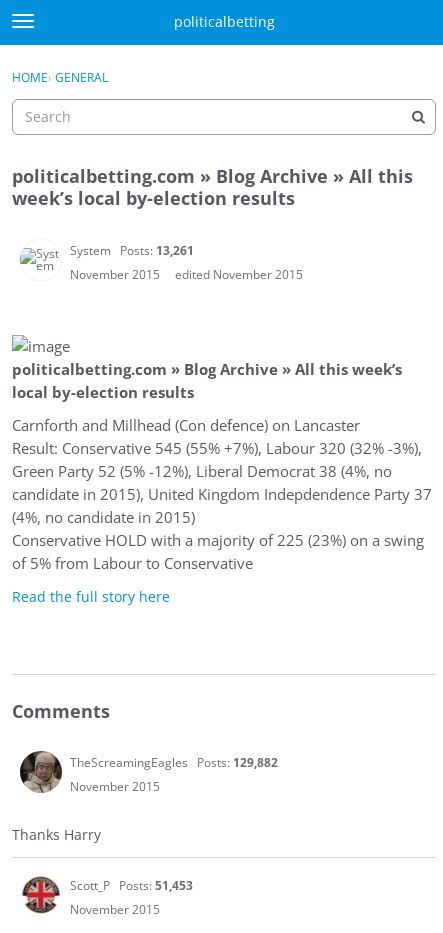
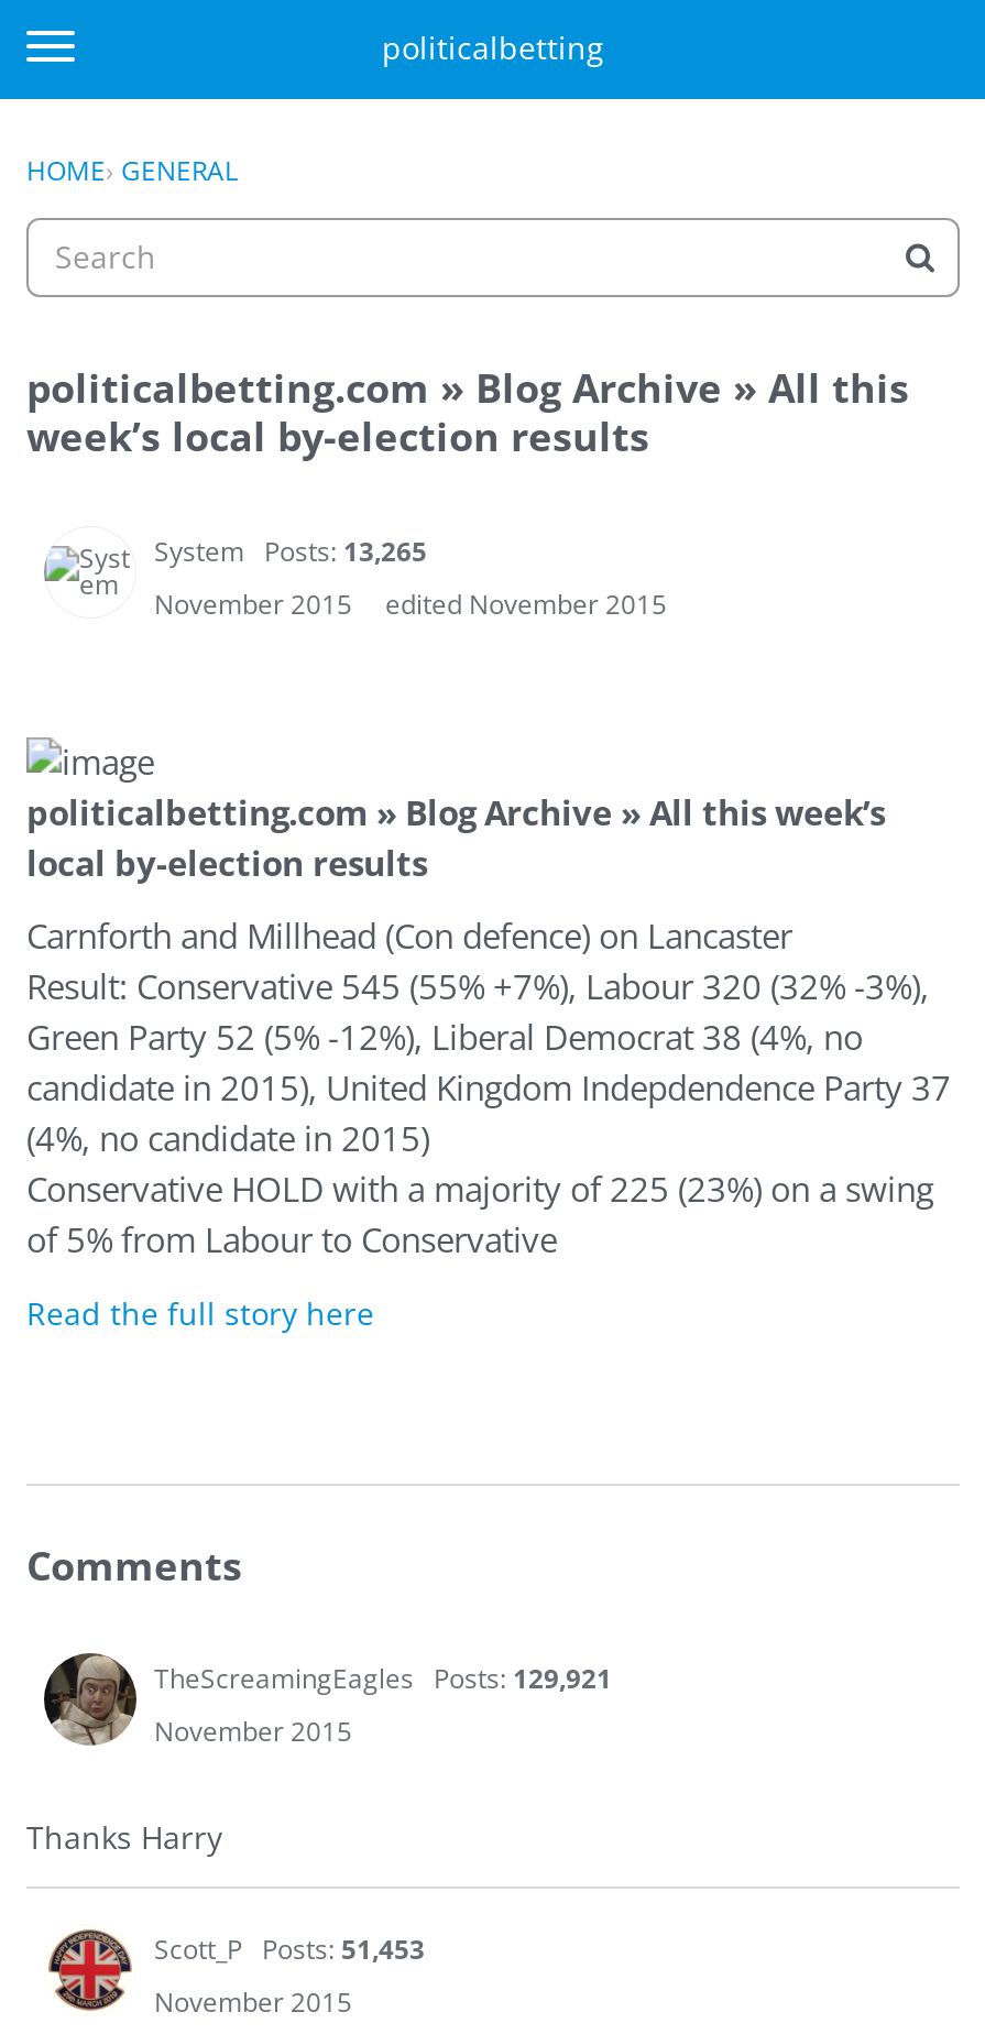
- System Posts: 13,261
+ System Posts: 13,265

- TheScreamingEagles Posts: 129,882
+ TheScreamingEagles Posts: 129,921
